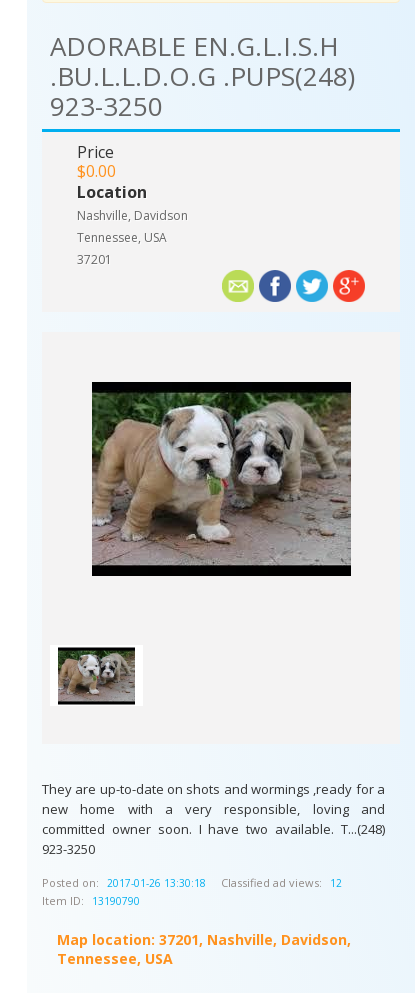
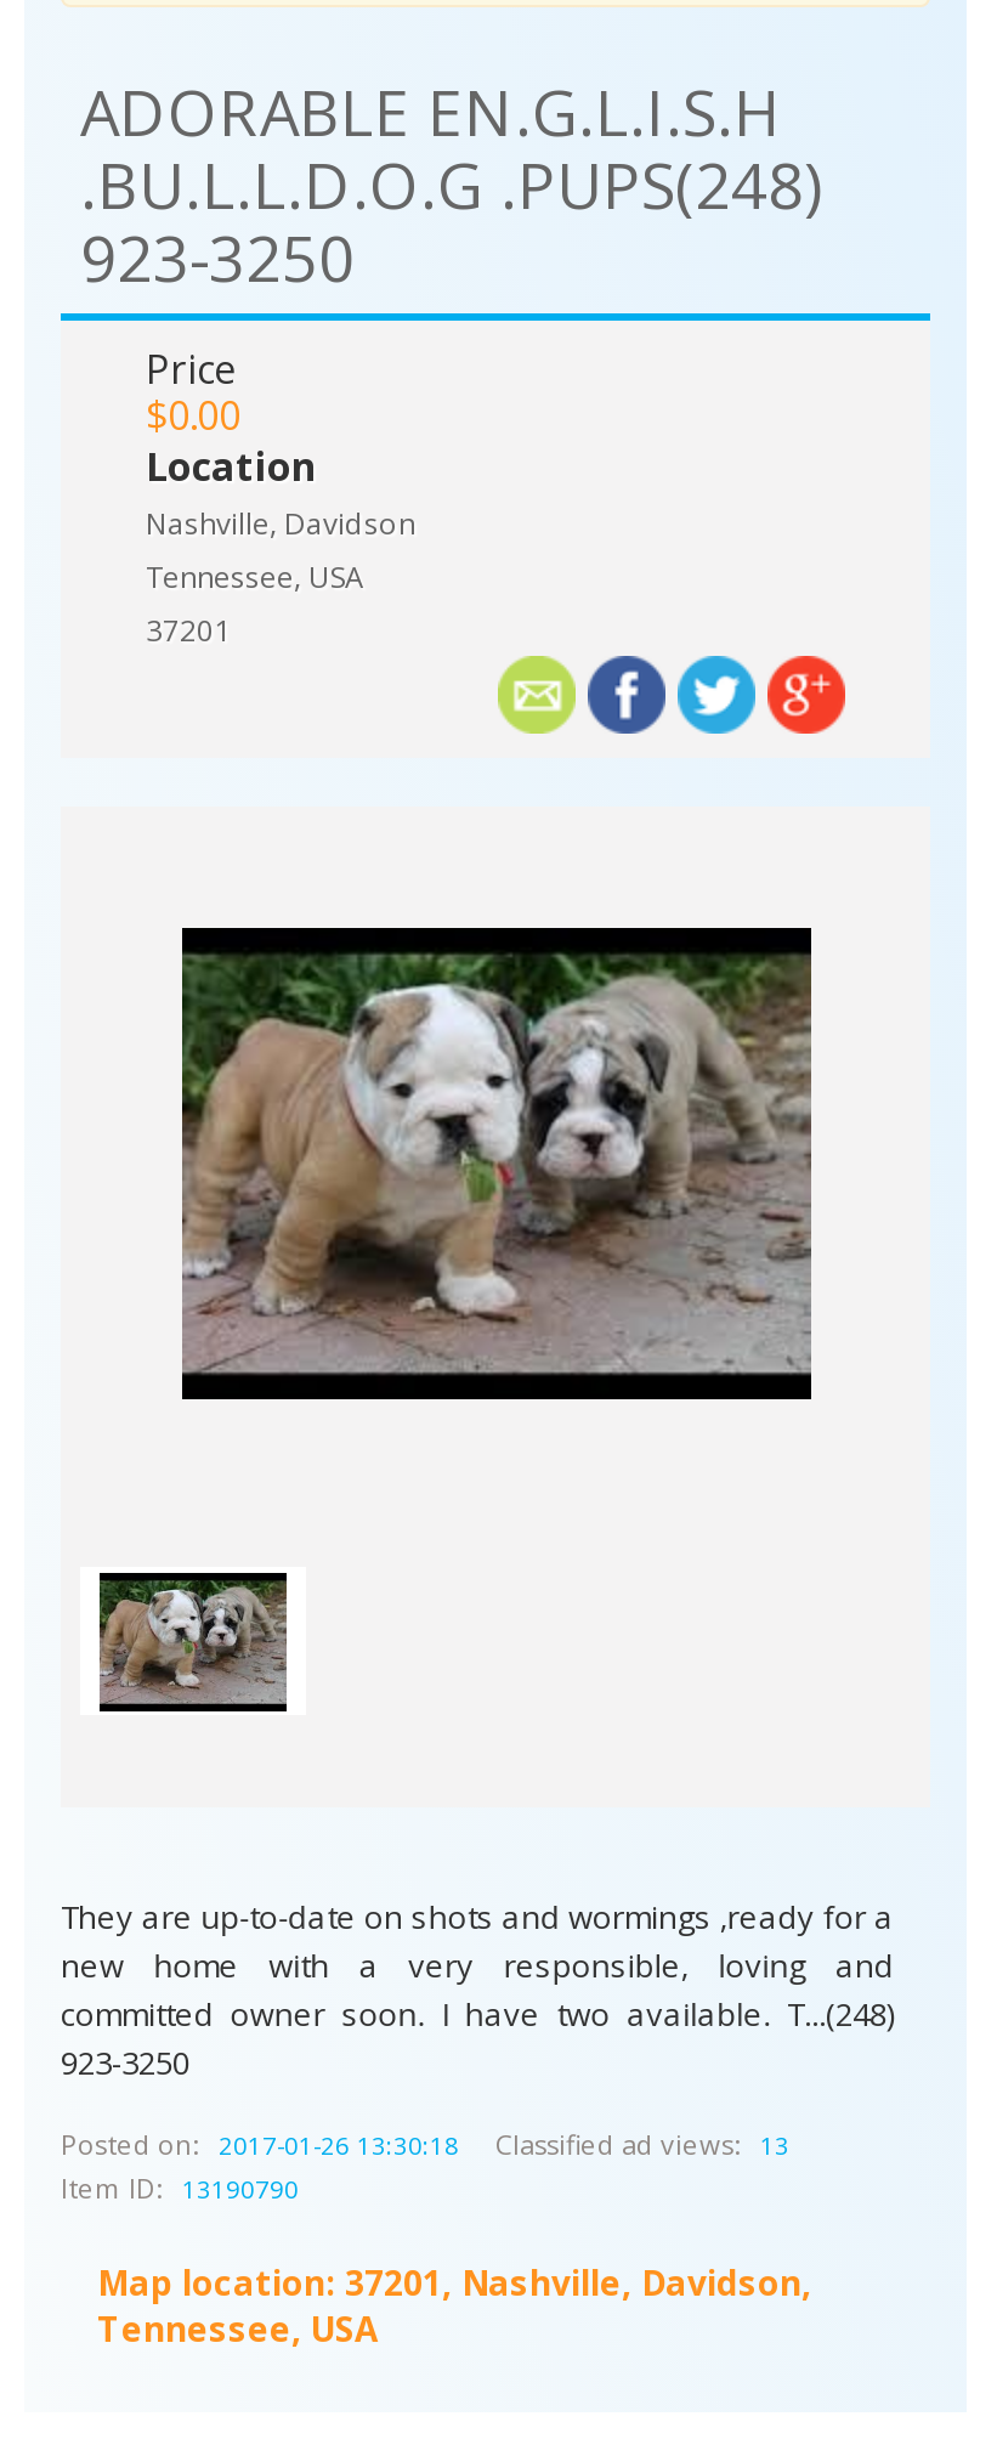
- Classified ad views: 12
+ Classified ad views: 13
